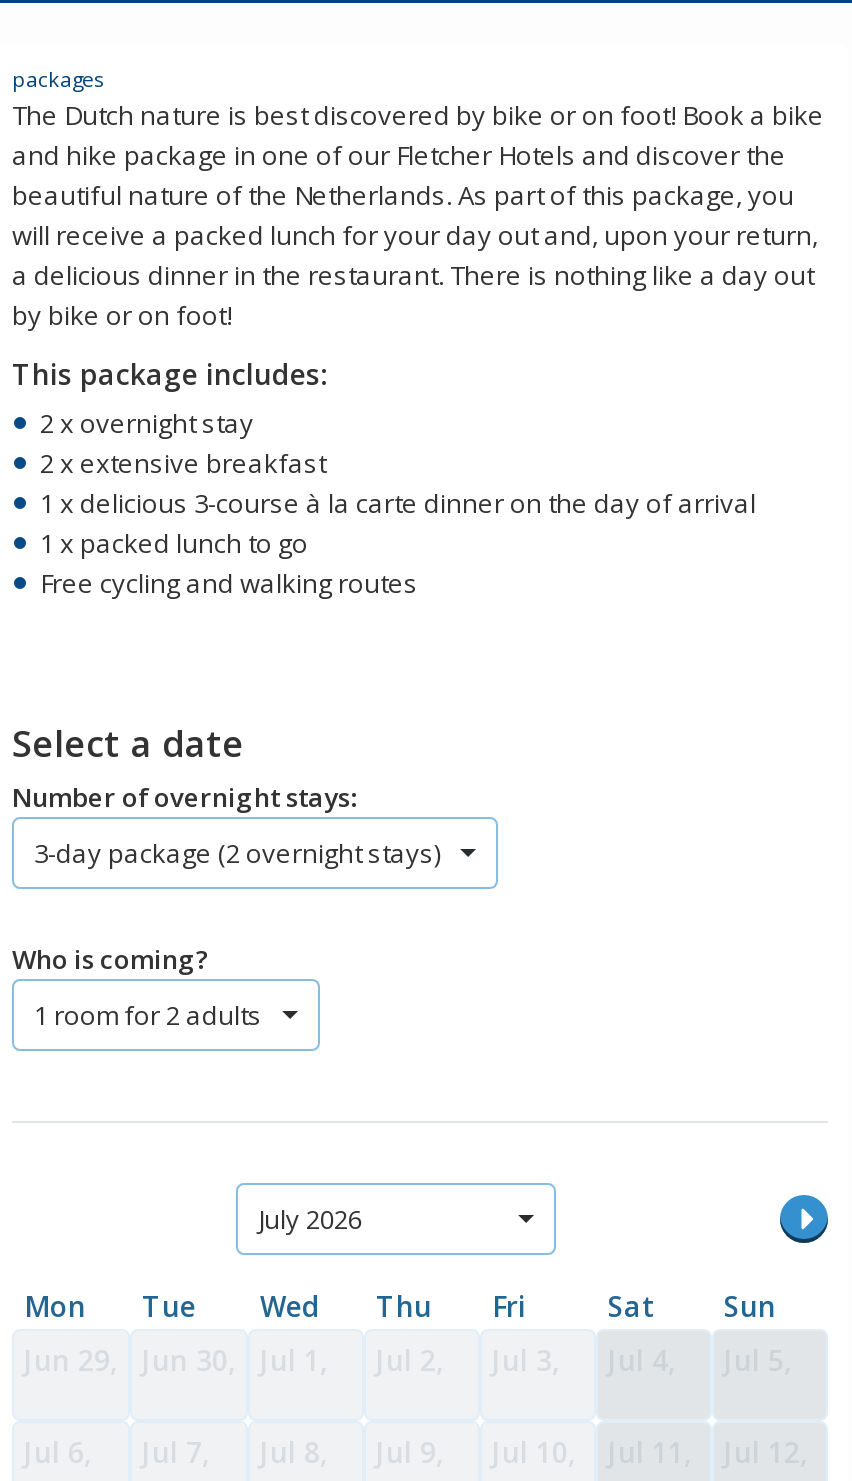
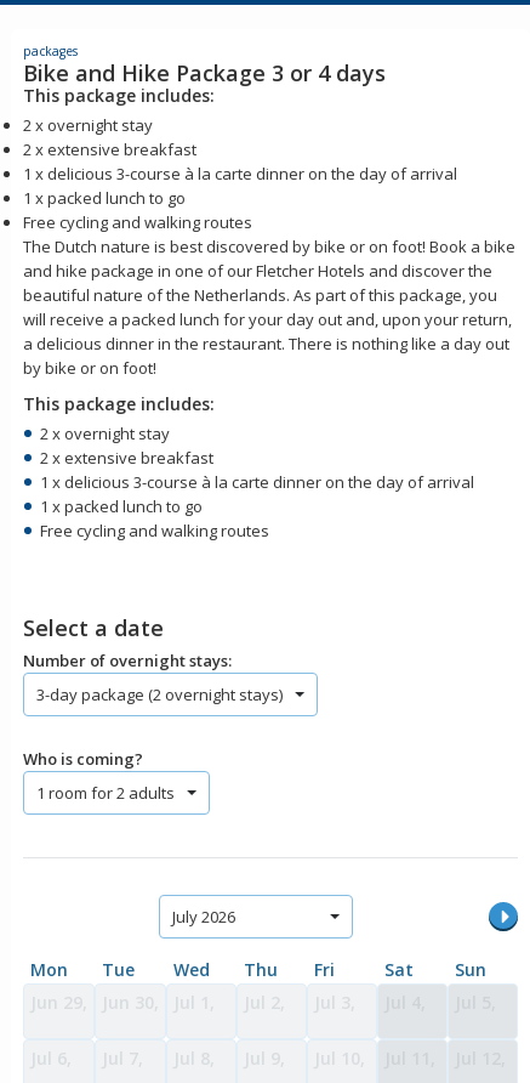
+ Bike and Hike Package 3 or 4 days
+ This package includes:
+ 2 x overnight stay
+ 2 x extensive breakfast
+ 1 x delicious 3-course à la carte dinner on the day of arrival
+ 1 x packed lunch to go
+ Free cycling and walking routes
